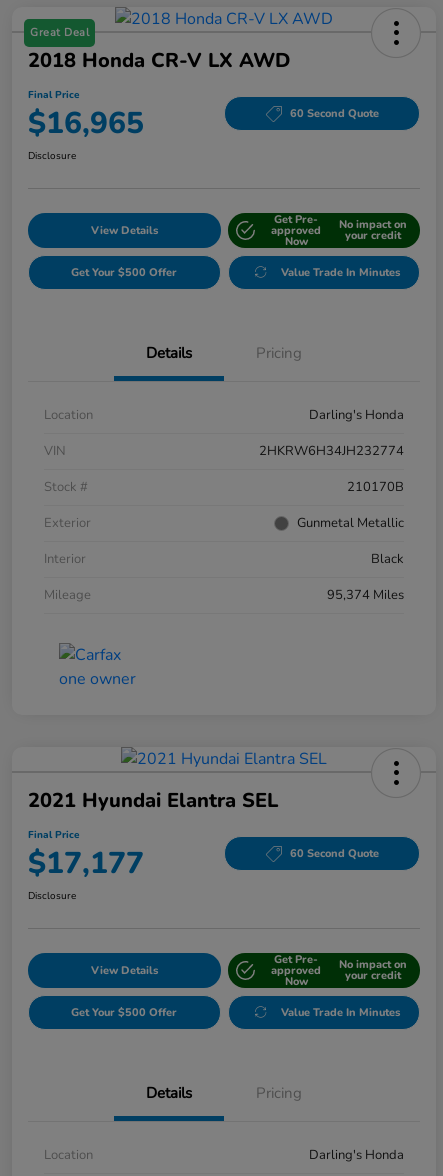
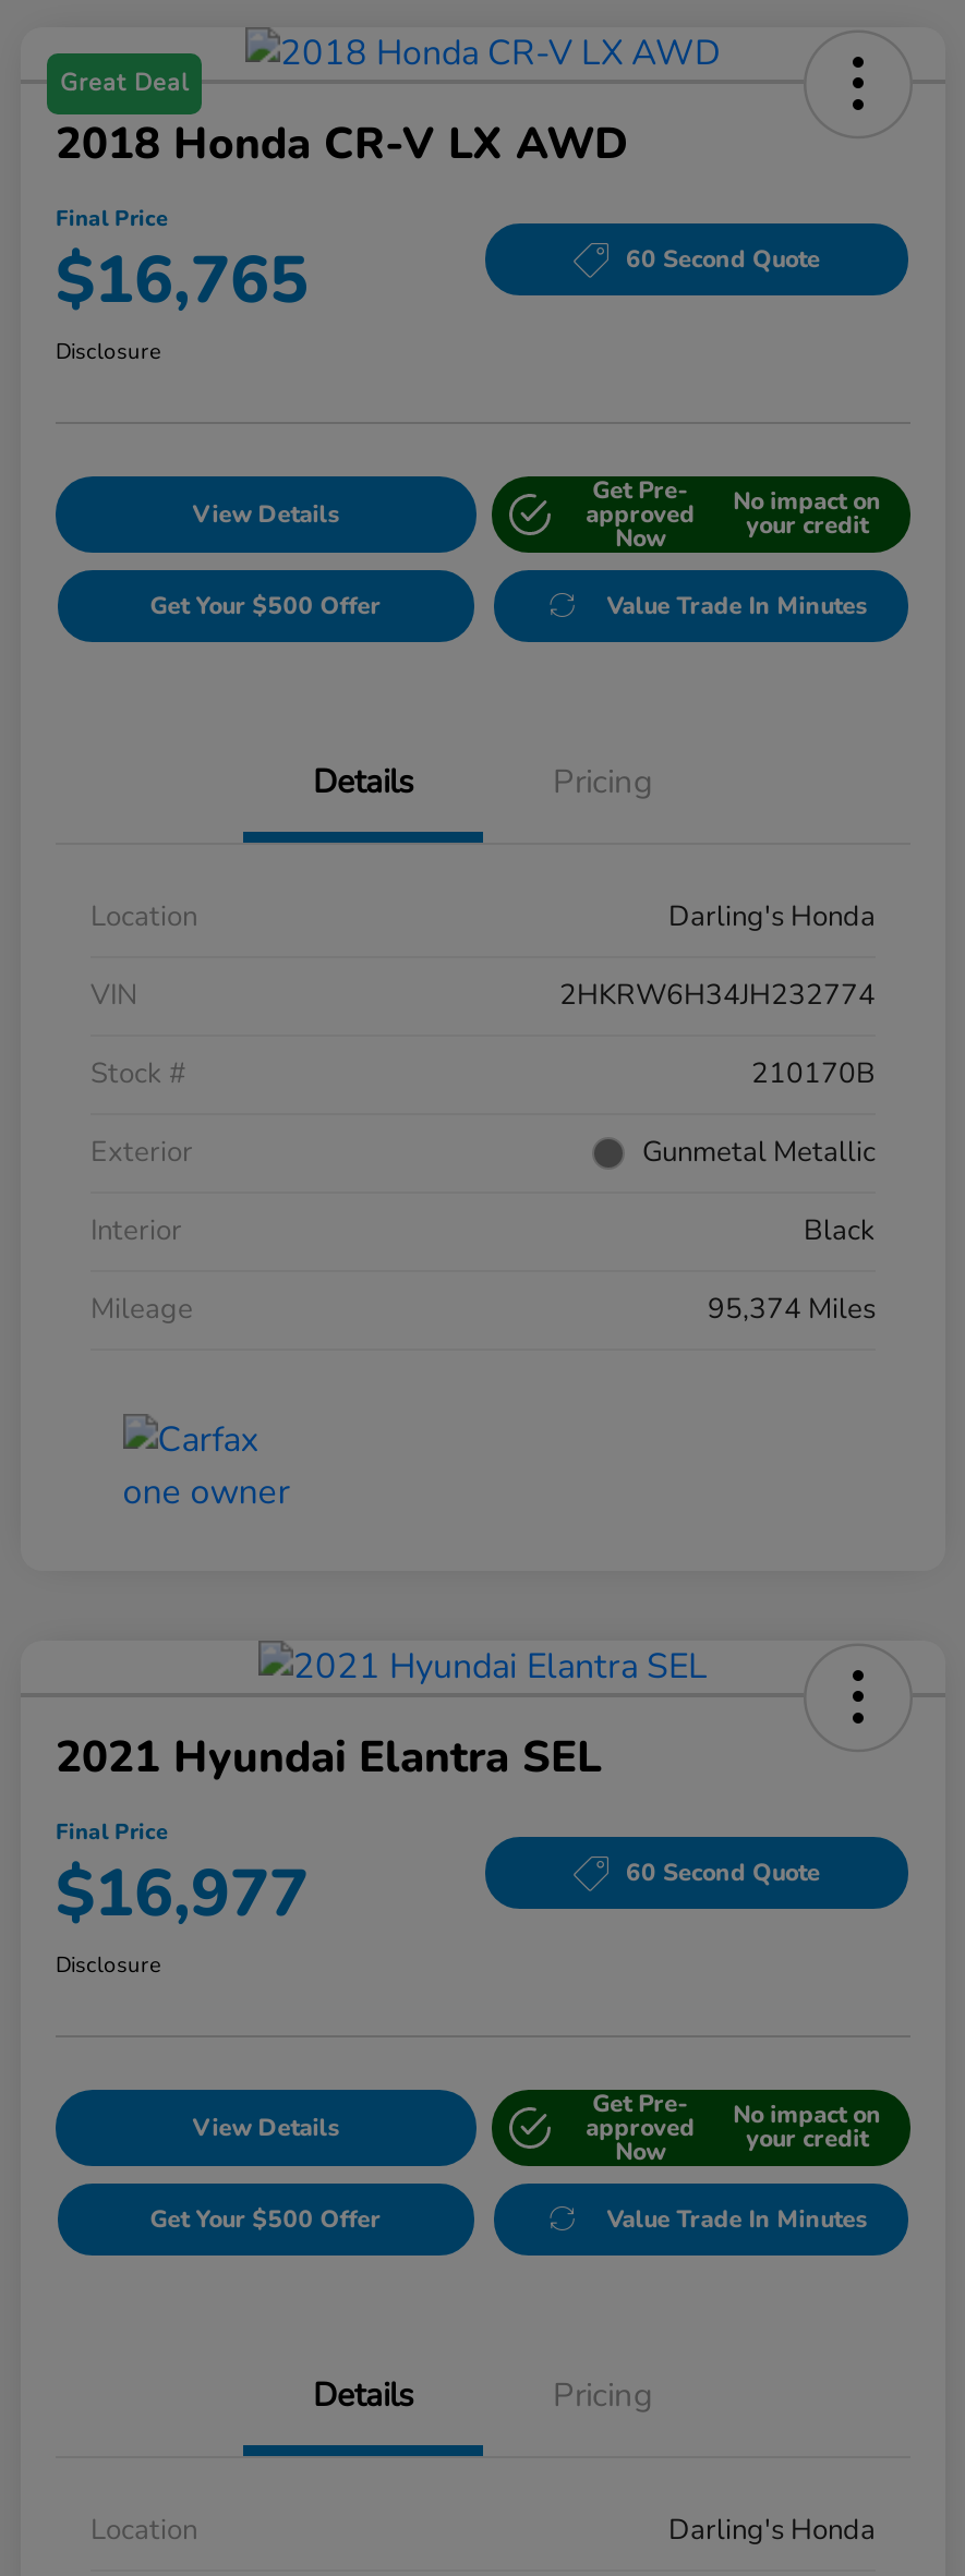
- $16,965
+ $16,765

- $17,177
+ $16,977
